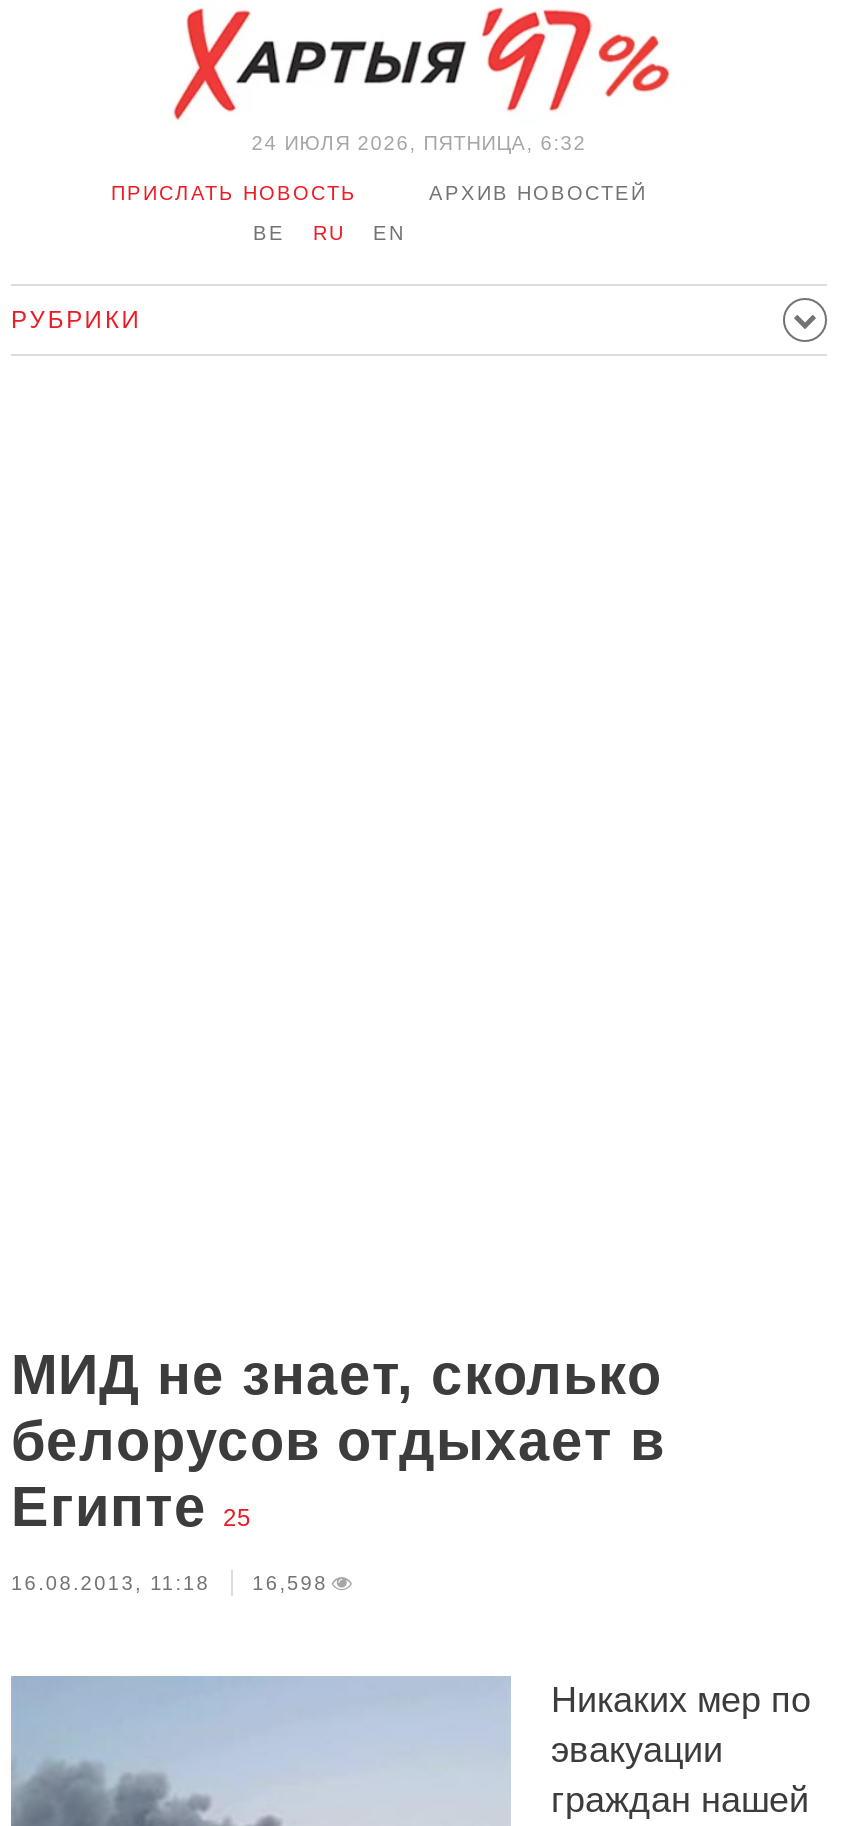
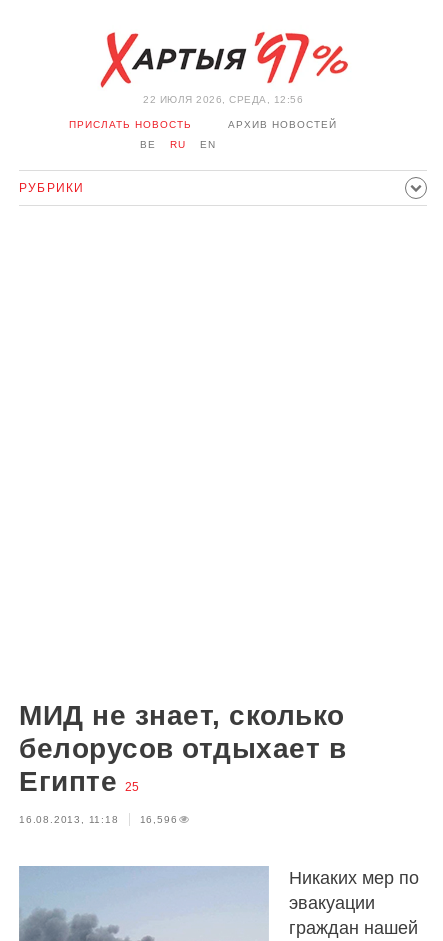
- 24 ИЮЛЯ 2026, ПЯТНИЦА, 6:32
+ 22 ИЮЛЯ 2026, СРЕДА, 12:56

- 16.08.2013, 11:18 16,598
+ 16.08.2013, 11:18 16,596
